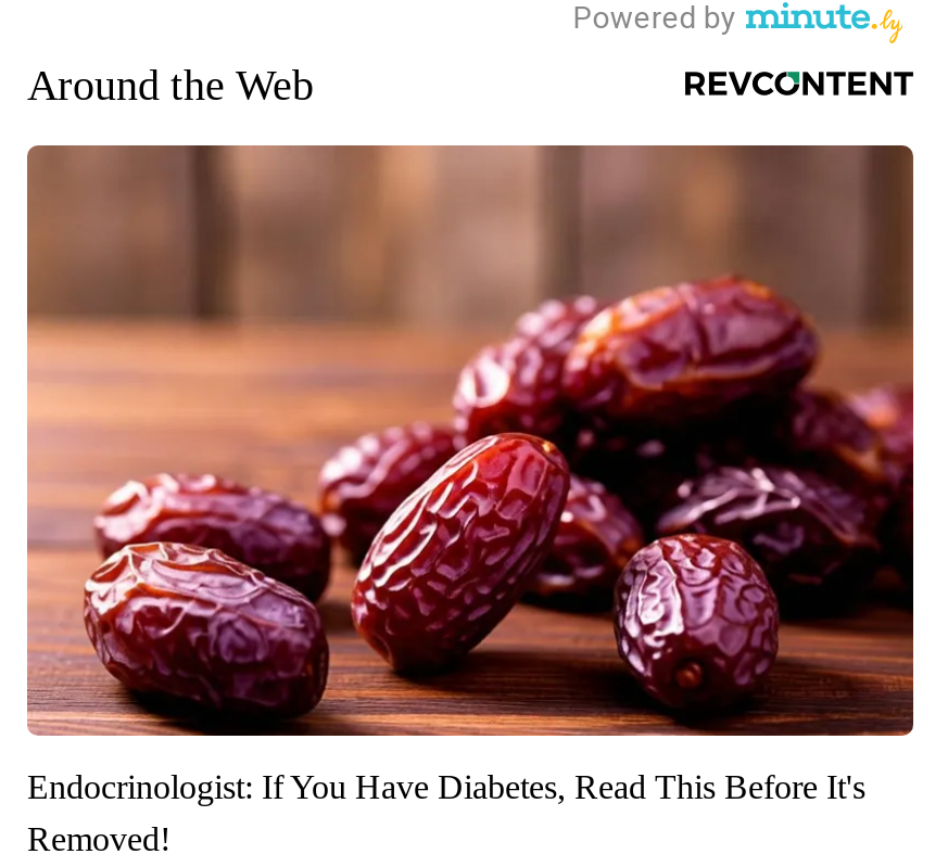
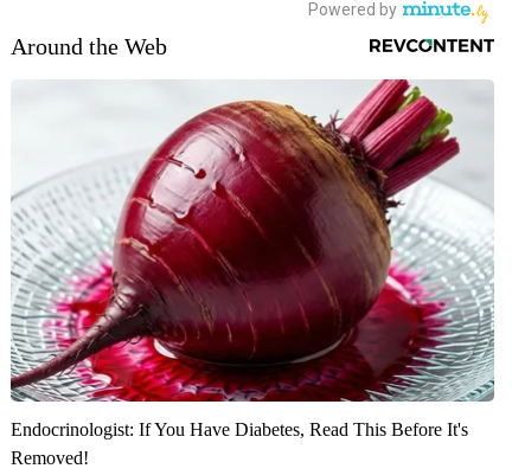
- [image]
+ [image]
